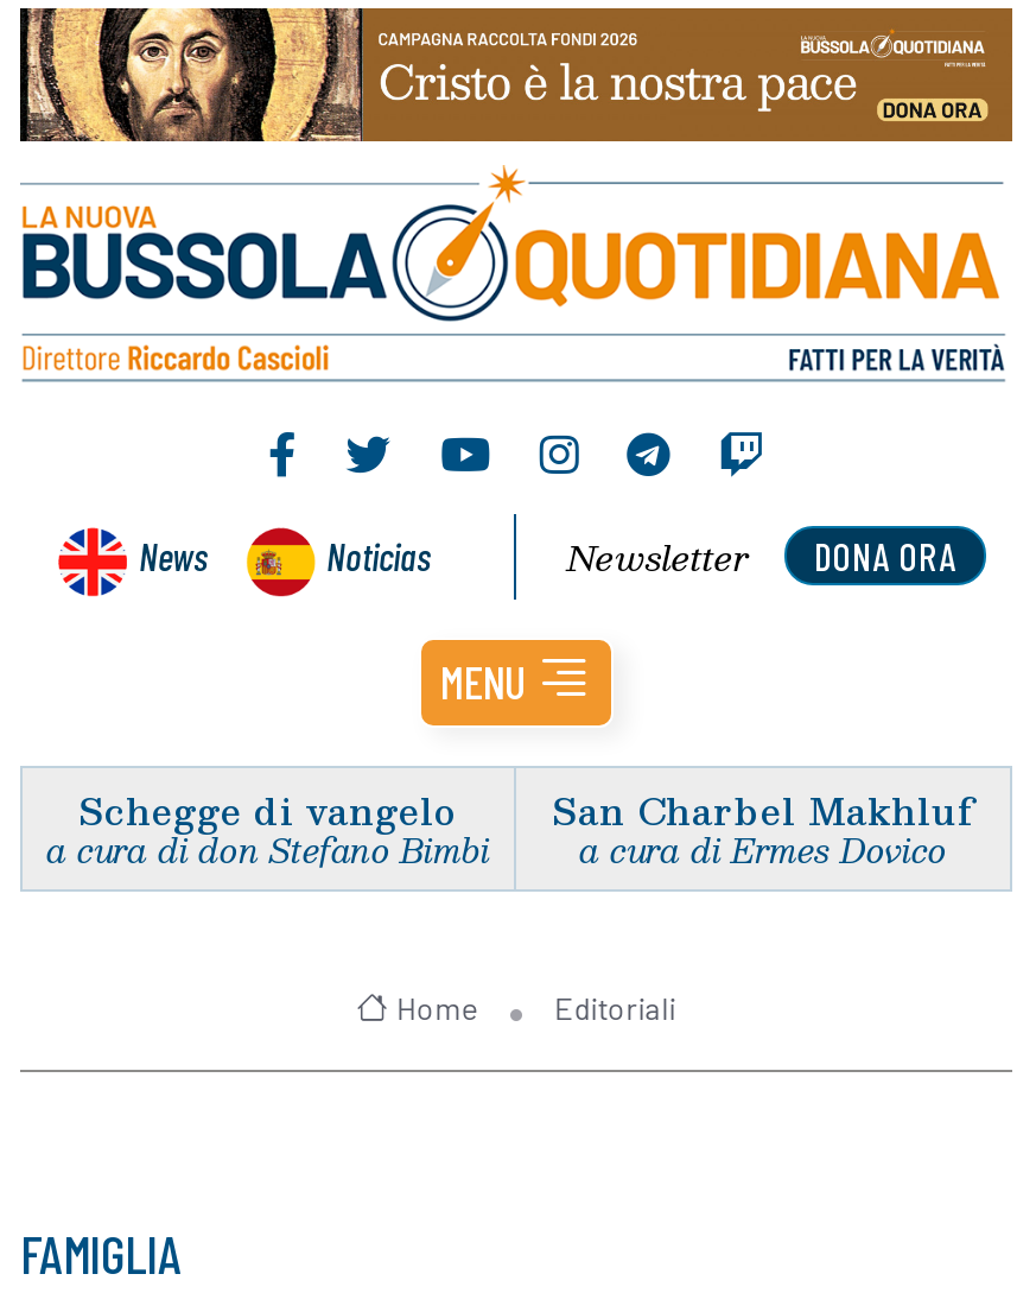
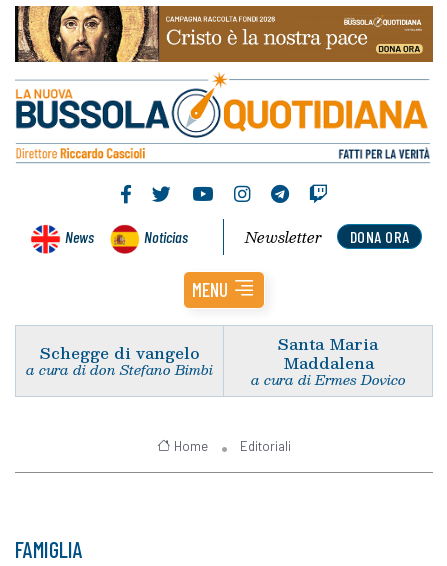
- San Charbel Makhluf
+ Santa Maria
+ Maddalena
